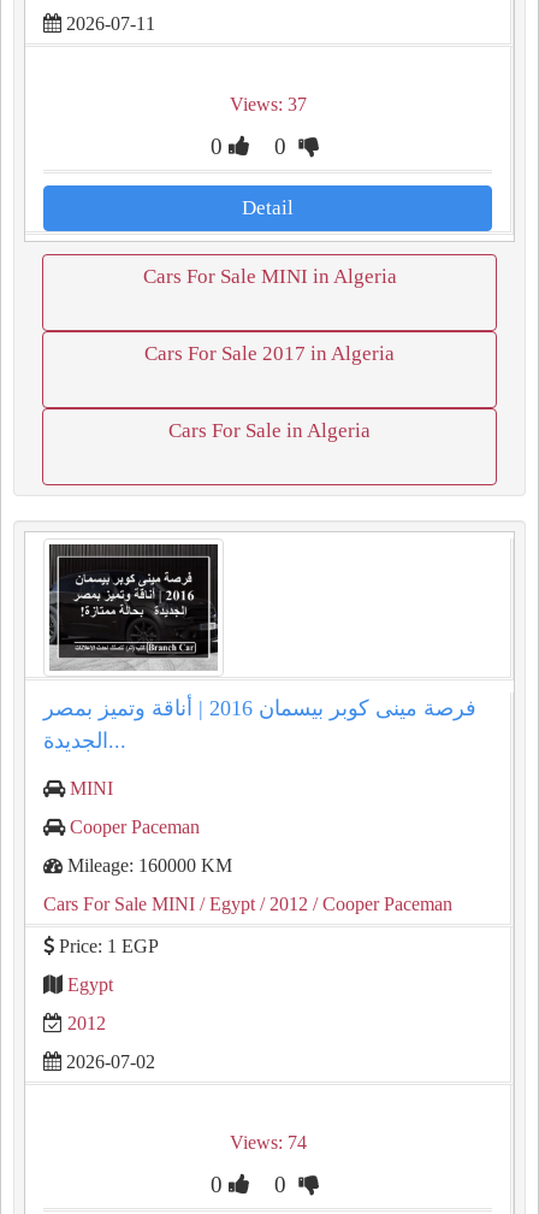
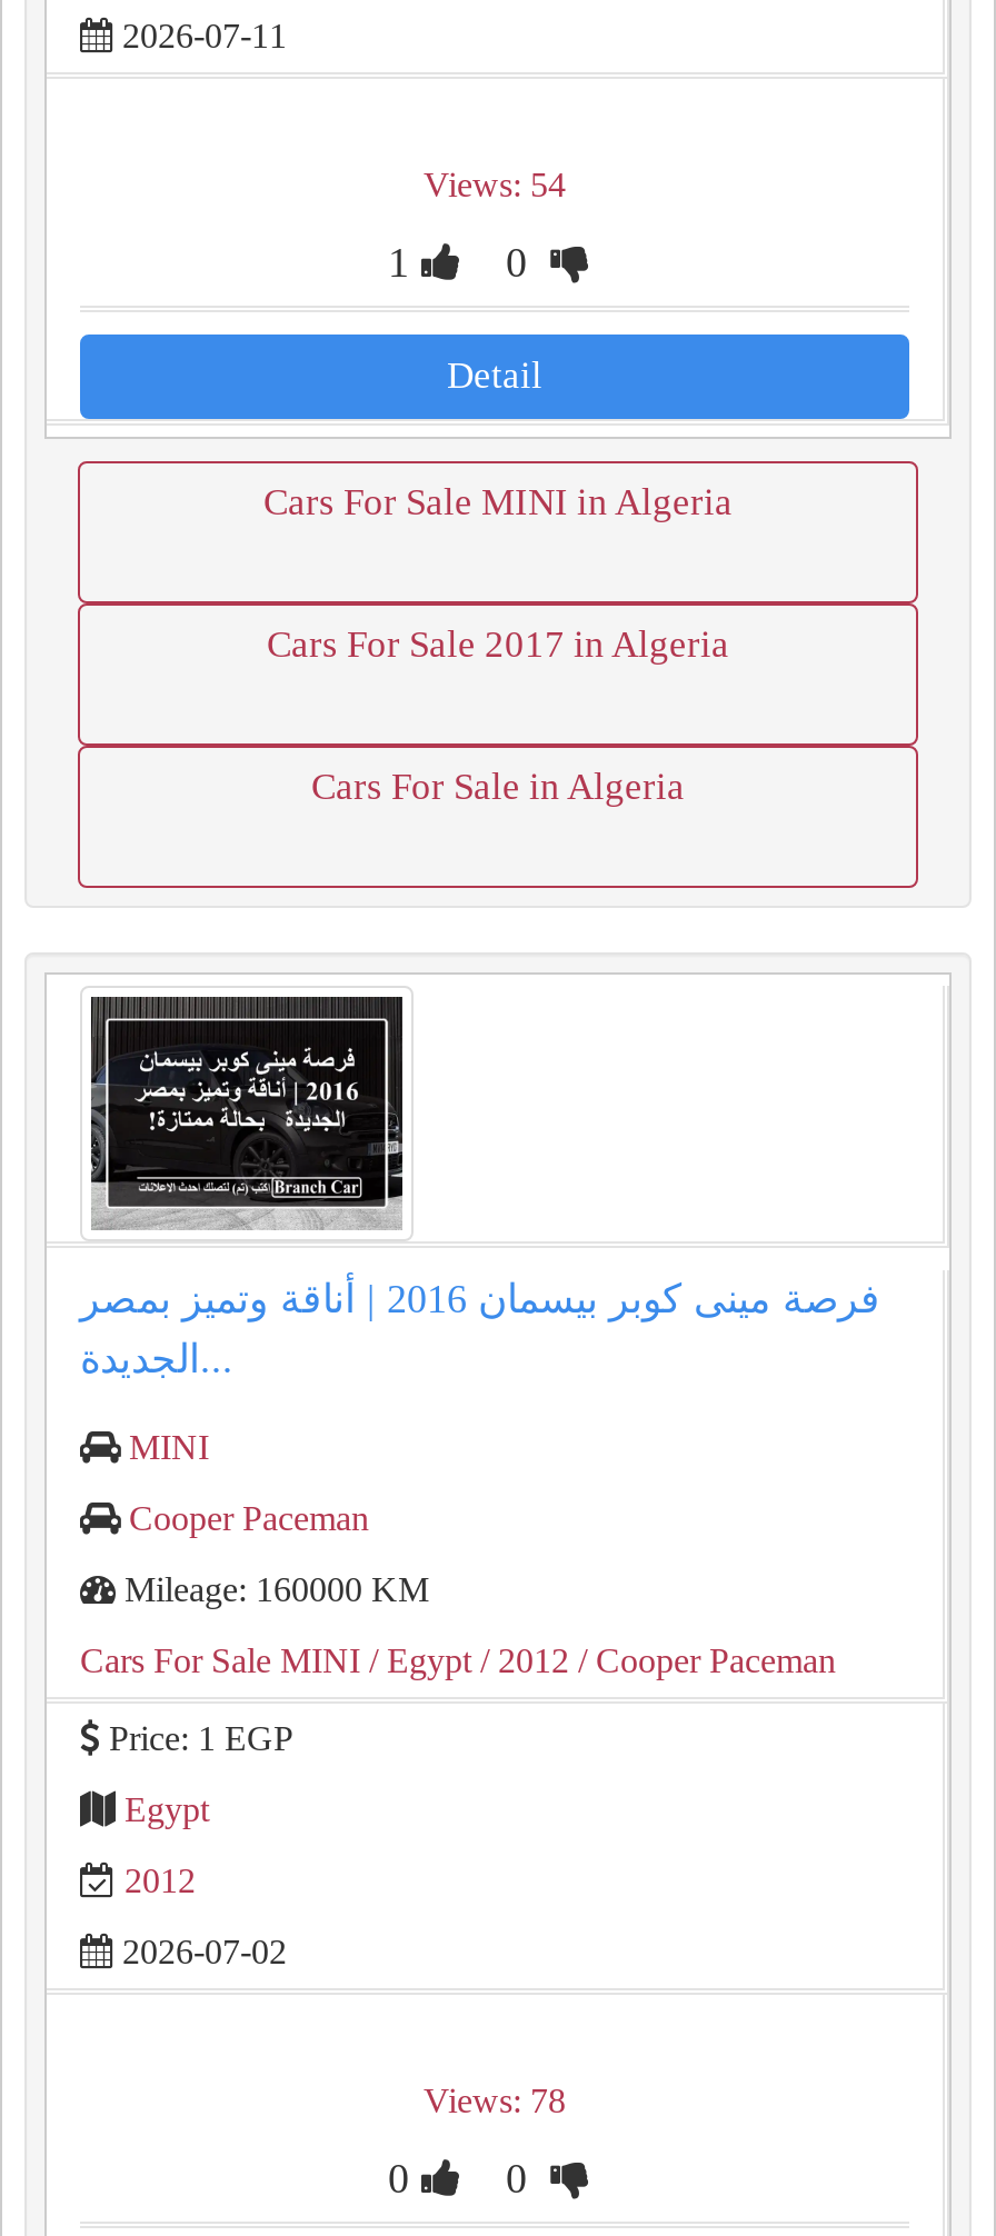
- Views: 37
+ Views: 54

- 0 0
+ 1 0

- Views: 74
+ Views: 78
